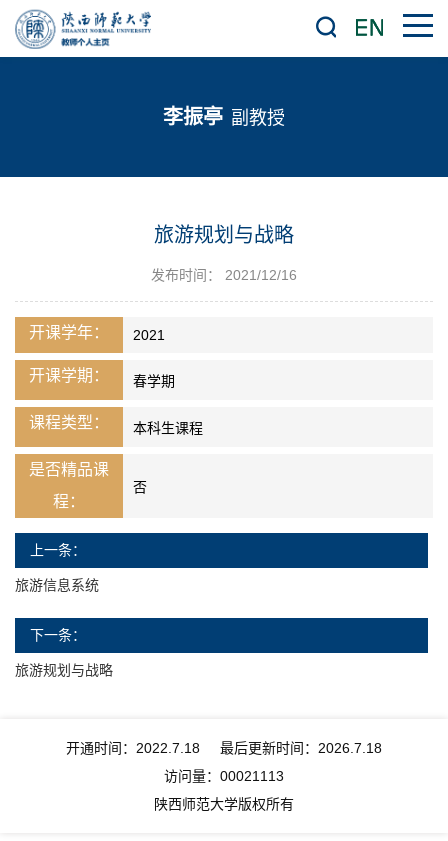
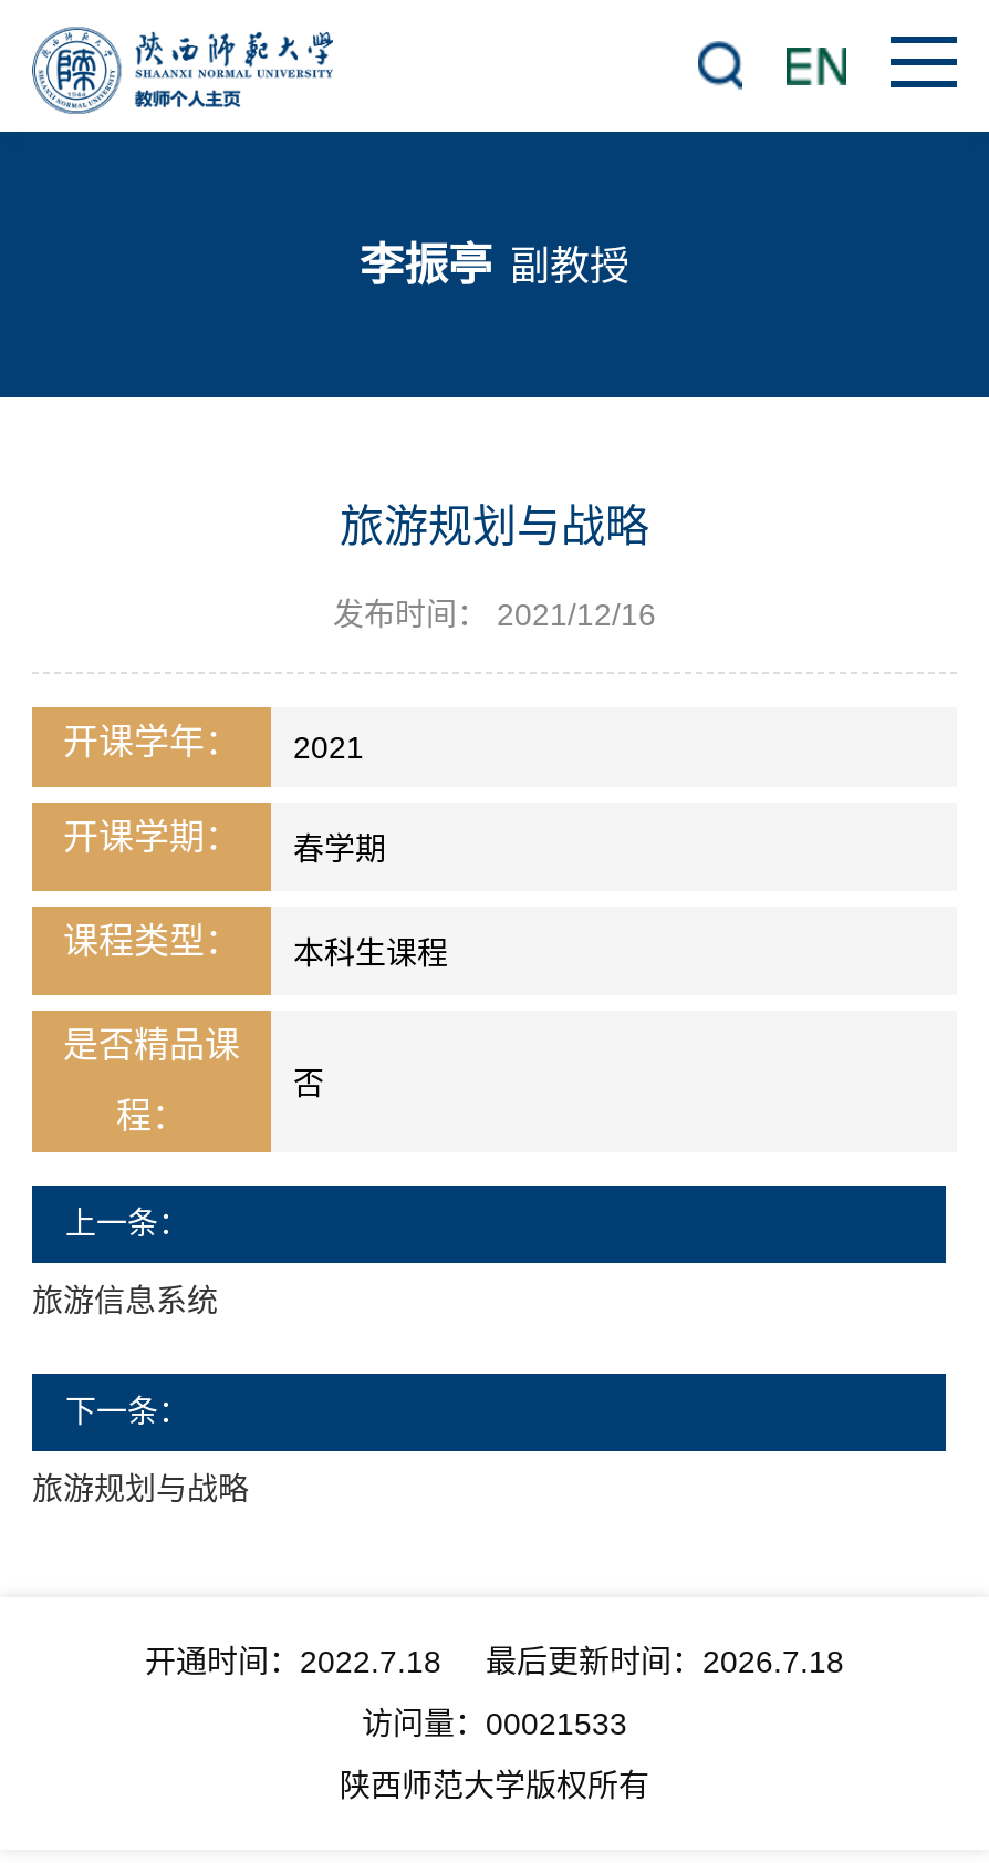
- 访问量：00021113
+ 访问量：00021533
